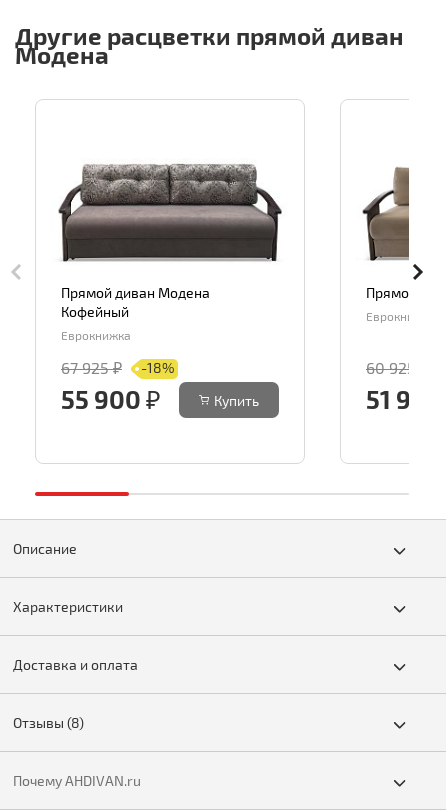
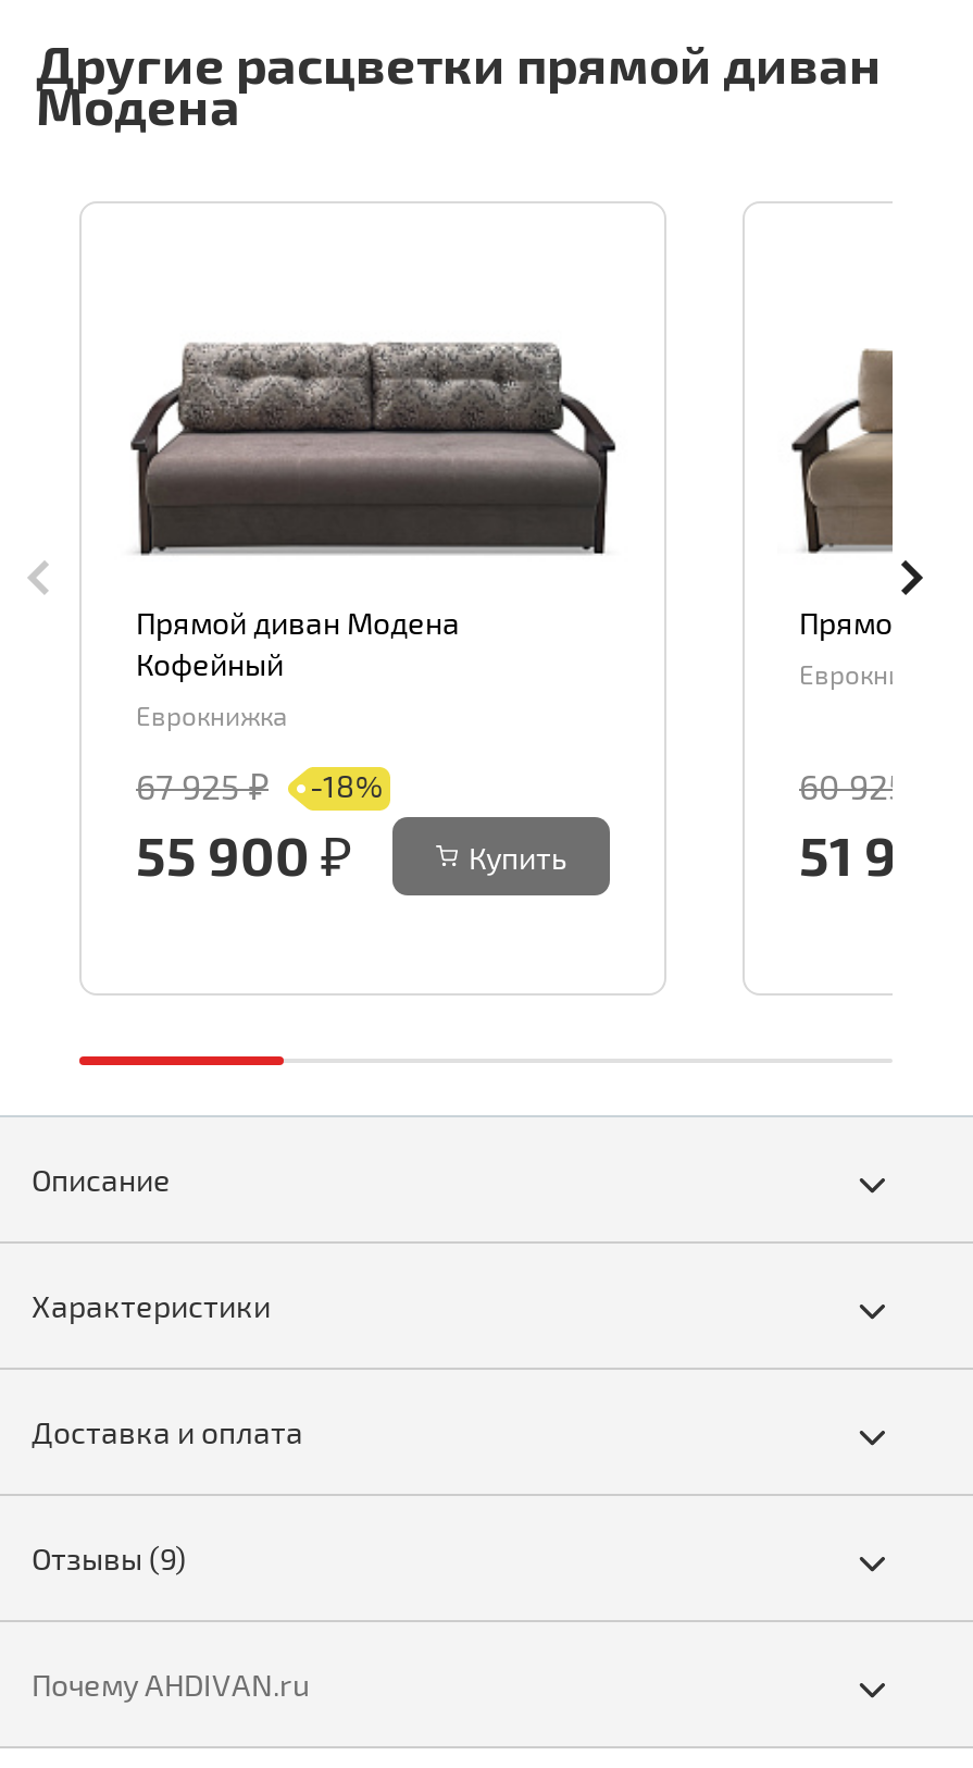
- Отзывы (8)
+ Отзывы (9)
